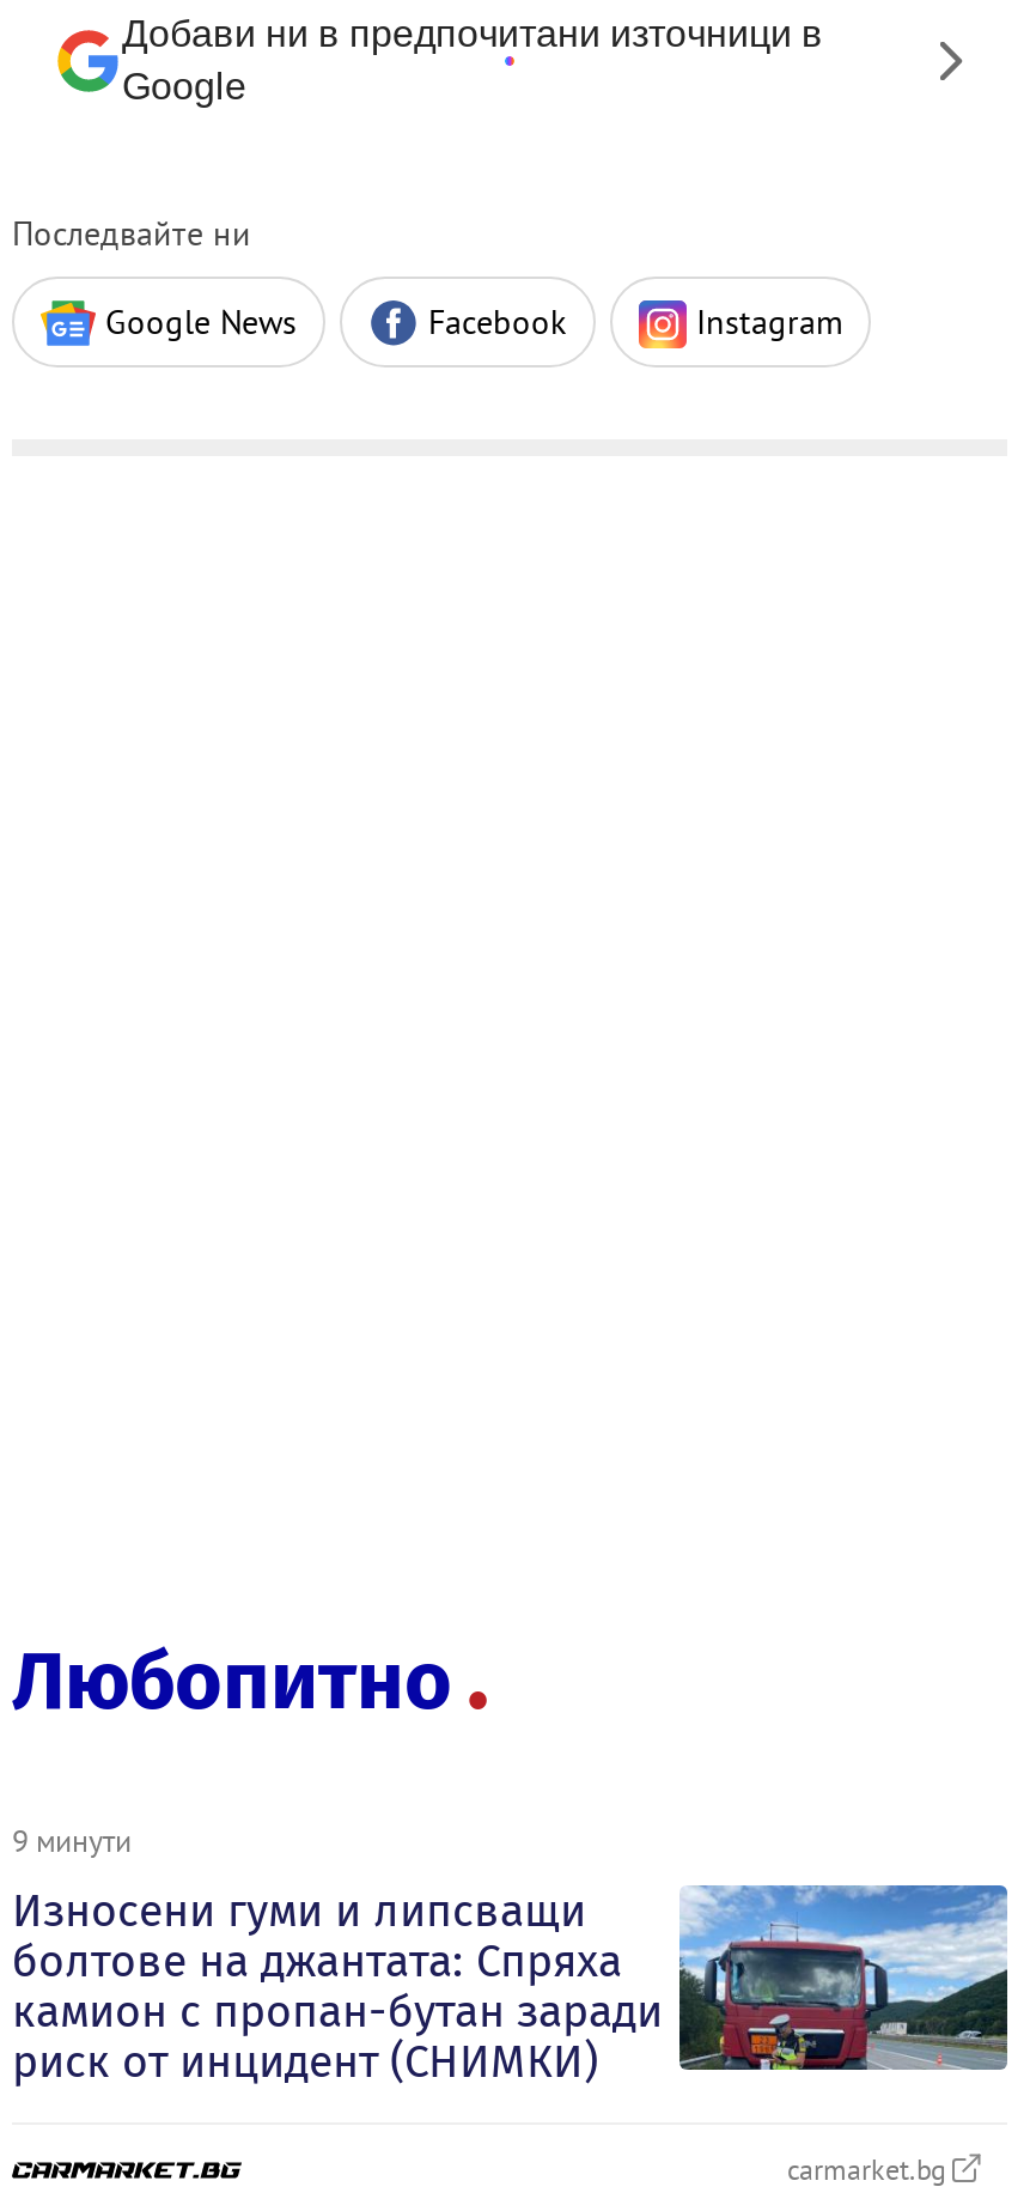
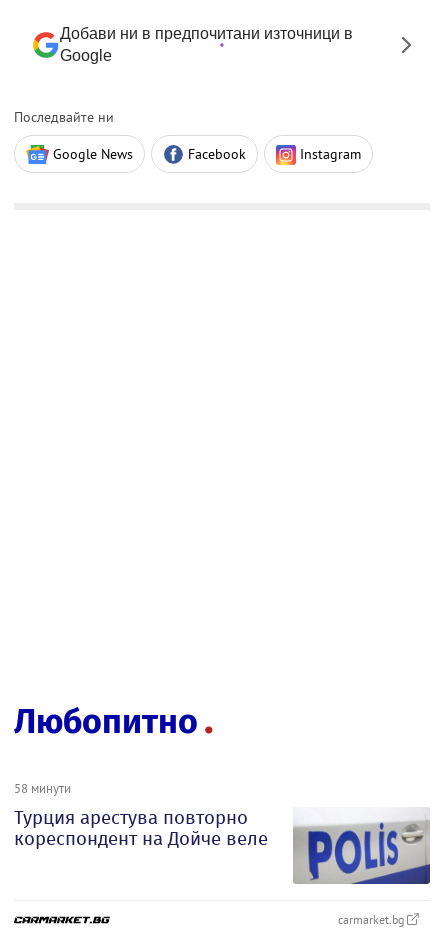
- [image]
- 9 минути
- Износени гуми и липсващи
- болтове на джантата: Спряха
- камион с пропан-бутан заради
- риск от инцидент (СНИМКИ)
+ [image]
+ 58 минути
+ Турция арестува повторно
+ кореспондент на Дойче веле
